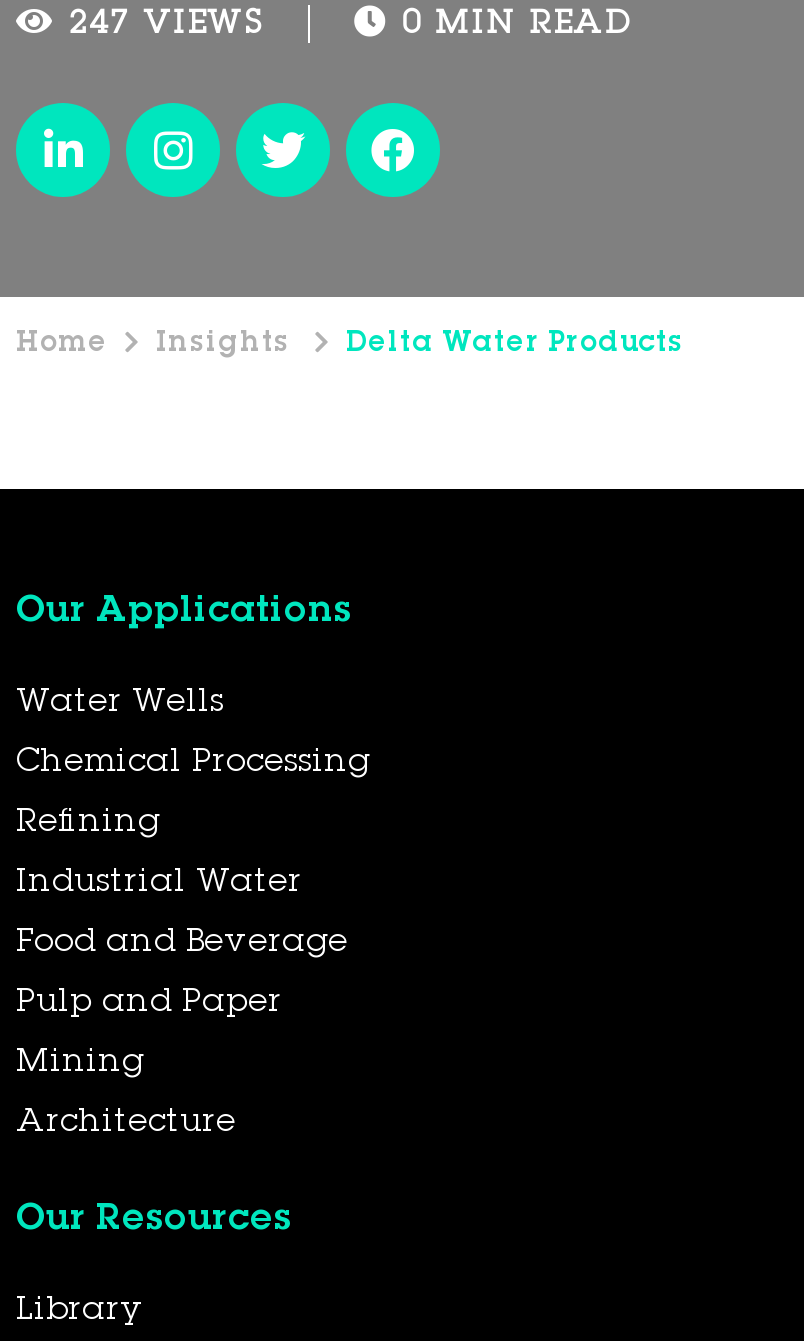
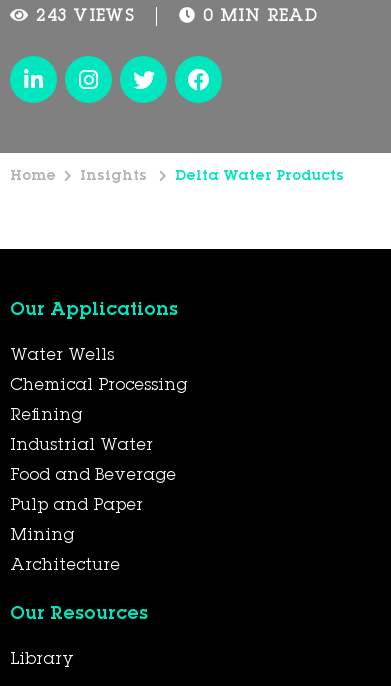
- 247 VIEWS
+ 243 VIEWS
